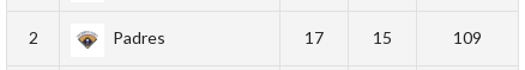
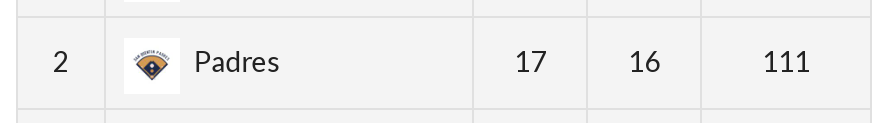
- 15
+ 16

- 109
+ 111
